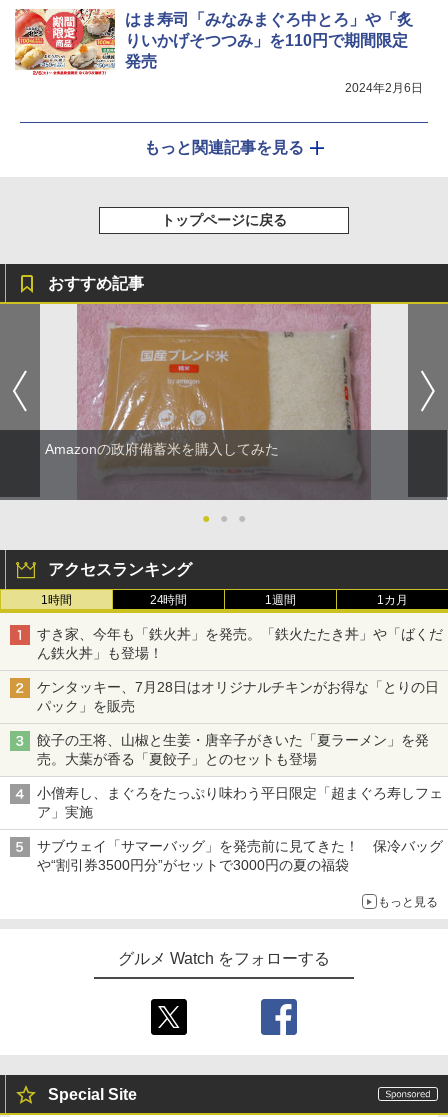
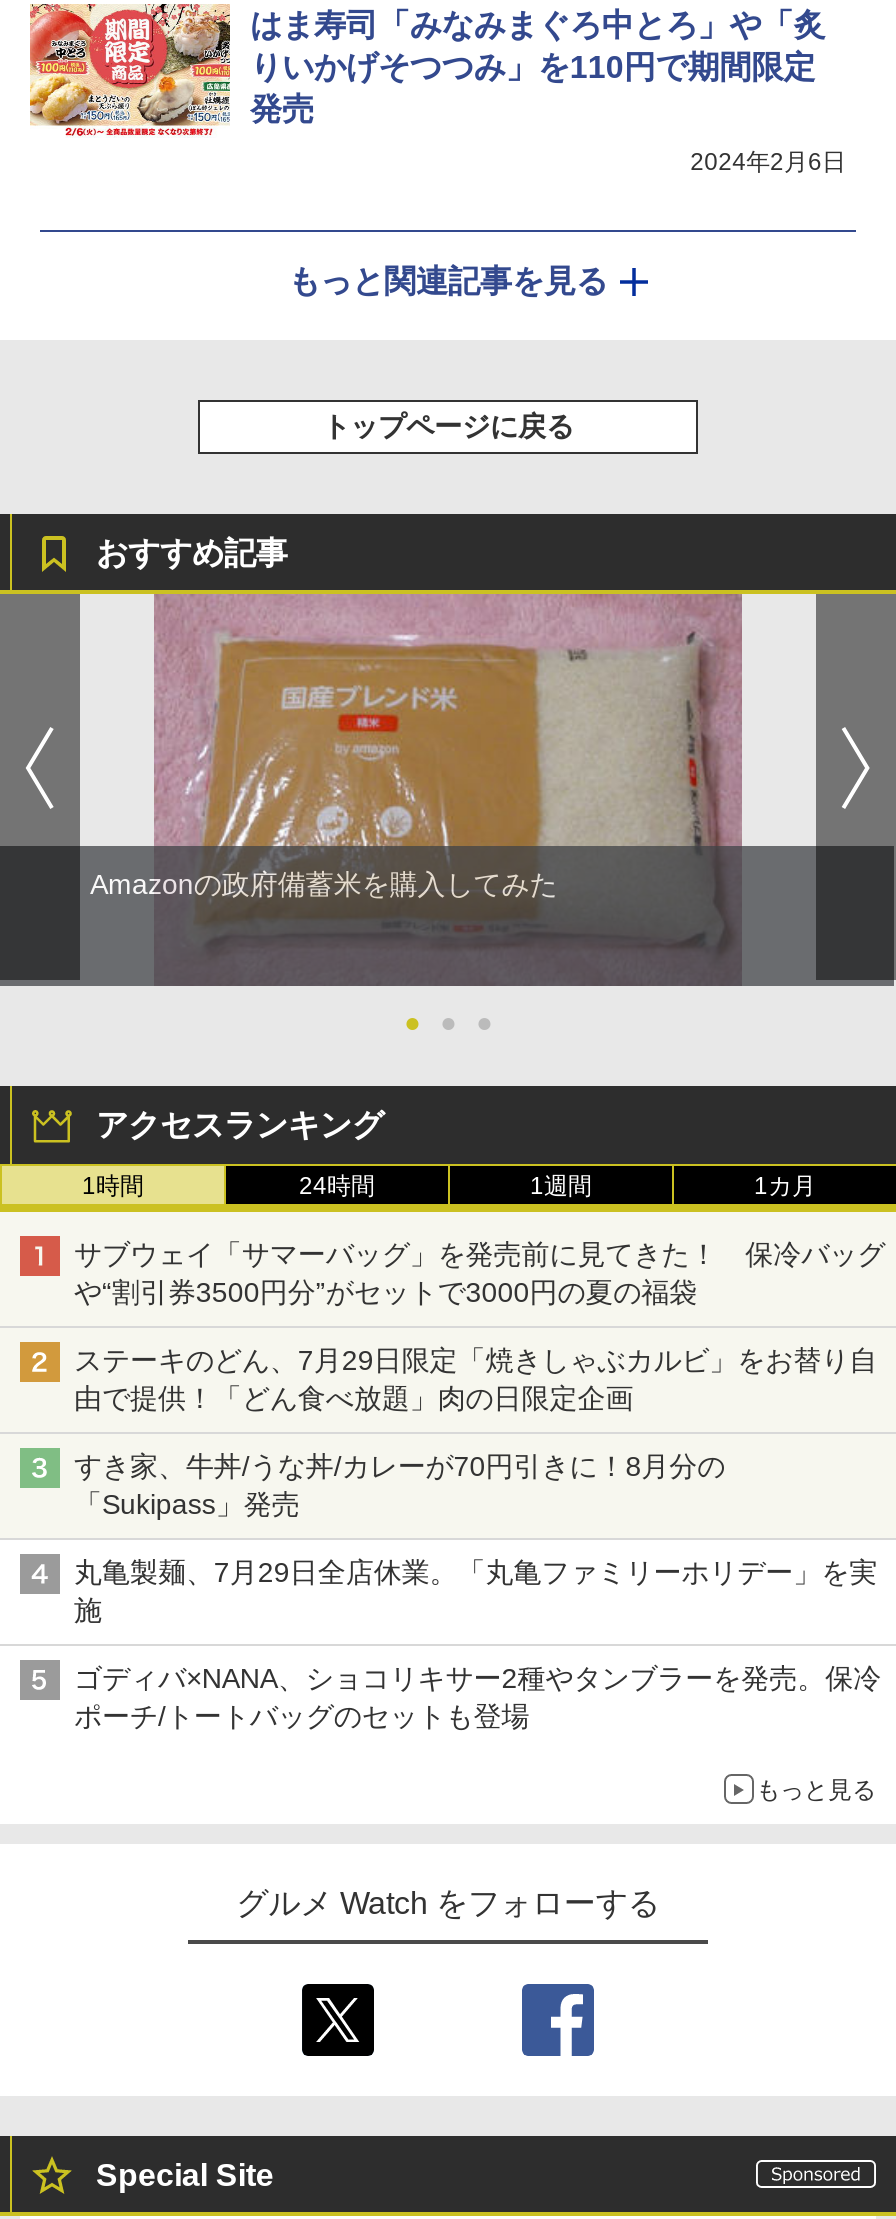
- すき家、今年も「鉄火丼」を発売。「鉄火たたき丼」や「ばくだ
- ん鉄火丼」も登場！
- ケンタッキー、7月28日はオリジナルチキンがお得な「とりの日
- パック」を販売
- 餃子の王将、山椒と生姜・唐辛子がきいた「夏ラーメン」を発
- 売。大葉が香る「夏餃子」とのセットも登場
- 小僧寿し、まぐろをたっぷり味わう平日限定「超まぐろ寿しフェ
- ア」実施

moved up: サブウェイ「サマーバッグ」を発売前に見てきた！ 保冷バッグ | や“割引券3500円分”がセットで3000円の夏の福袋

+ ステーキのどん、7月29日限定「焼きしゃぶカルビ」をお替り自
+ 由で提供！「どん食べ放題」肉の日限定企画
+ すき家、牛丼/うな丼/カレーが70円引きに！8月分の
+ 「Sukipass」発売
+ 丸亀製麺、7月29日全店休業。「丸亀ファミリーホリデー」を実
+ 施
+ ゴディバ×NANA、ショコリキサー2種やタンブラーを発売。保冷
+ ポーチ/トートバッグのセットも登場
